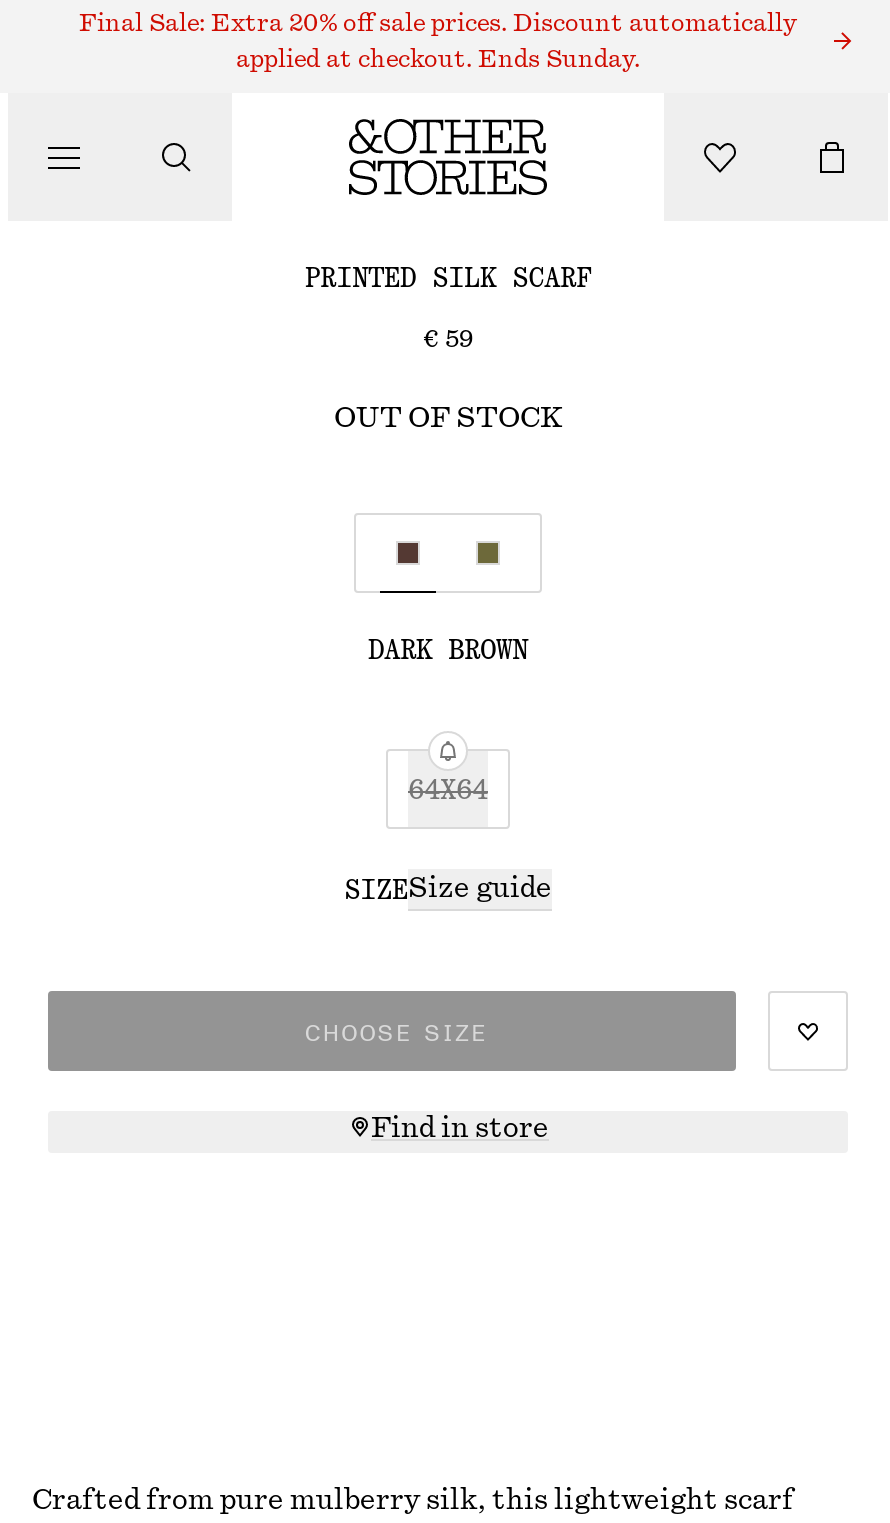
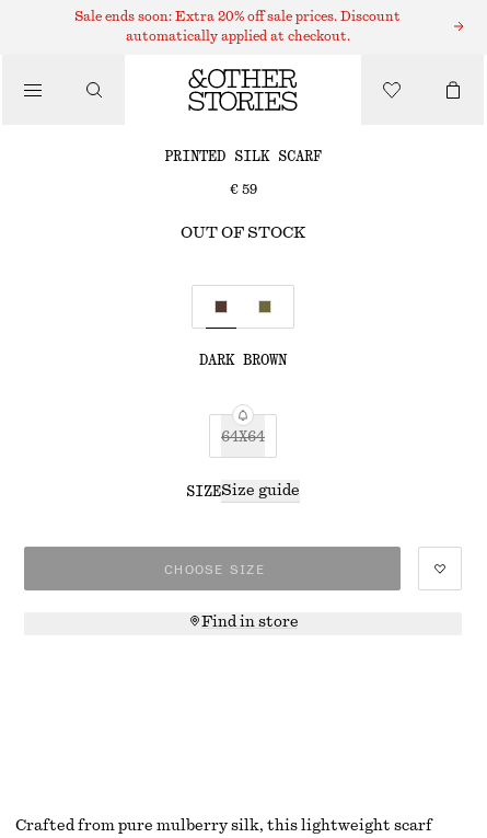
- Final Sale: Extra 20% off sale prices. Discount automatically
+ Sale ends soon: Extra 20% off sale prices. Discount

- applied at checkout. Ends Sunday.
+ automatically applied at checkout.
